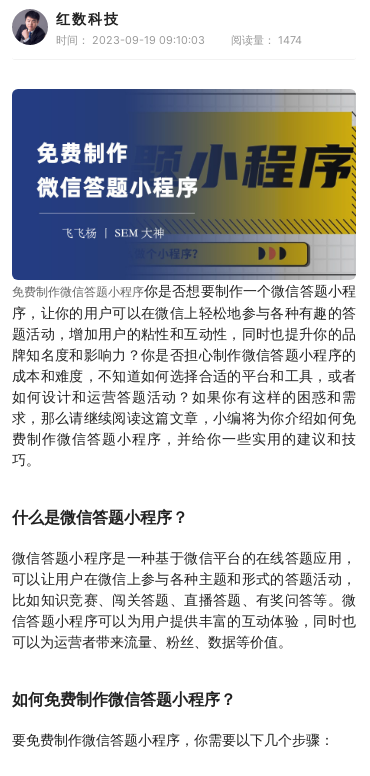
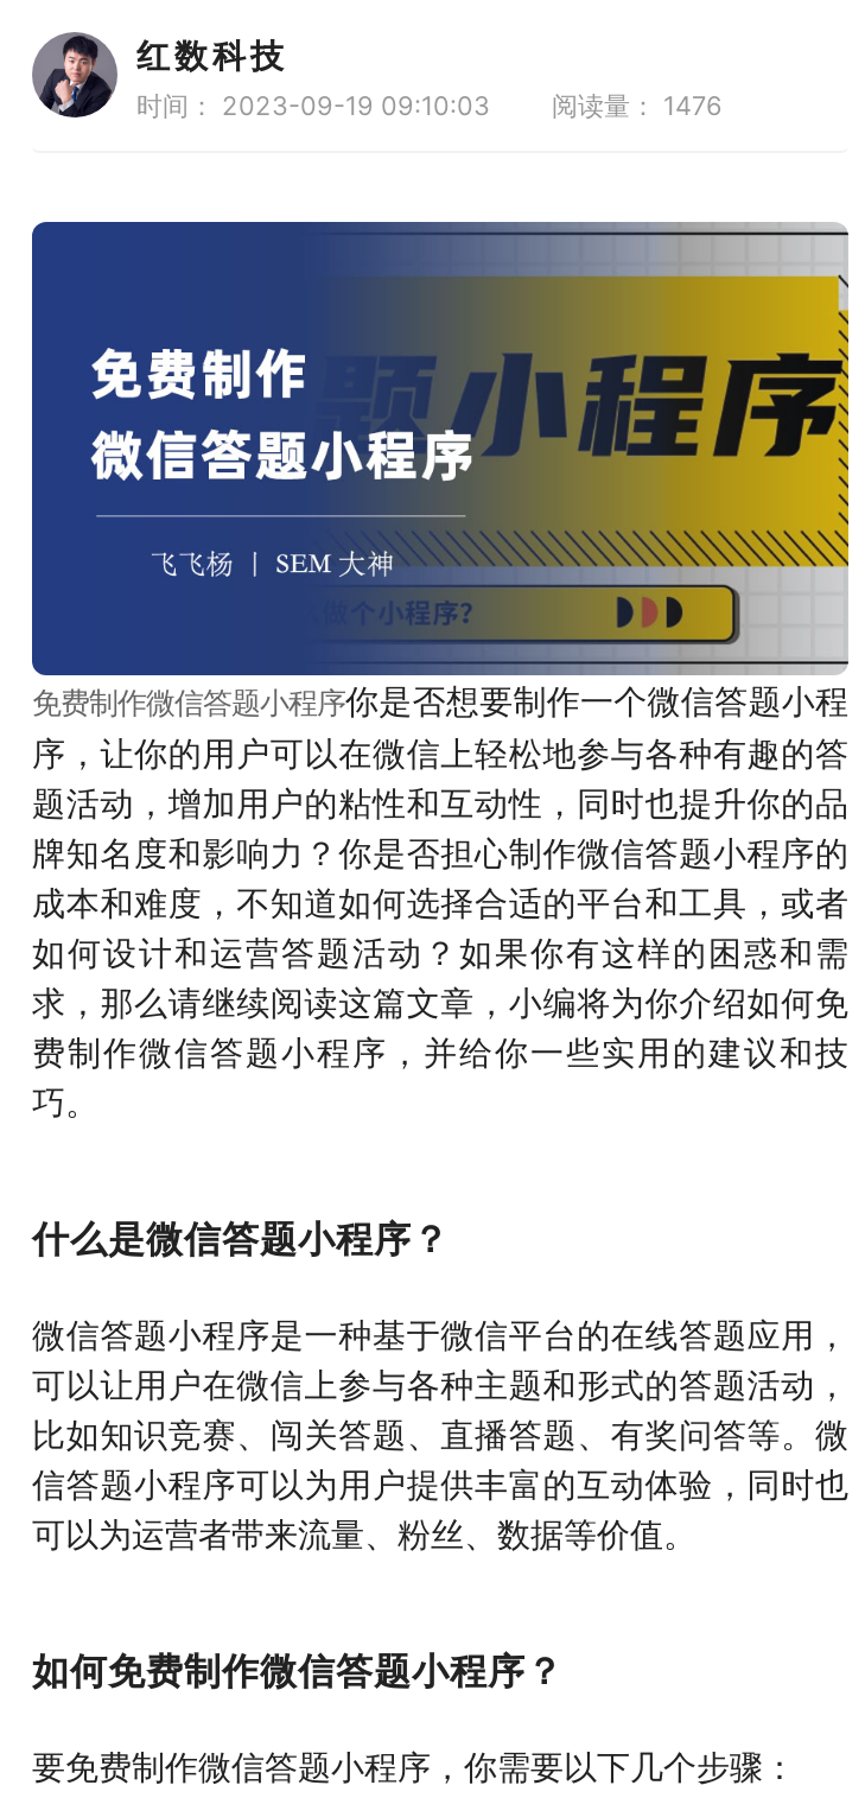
- 时间： 2023-09-19 09:10:03 阅读量：1474
+ 时间： 2023-09-19 09:10:03 阅读量：1476
